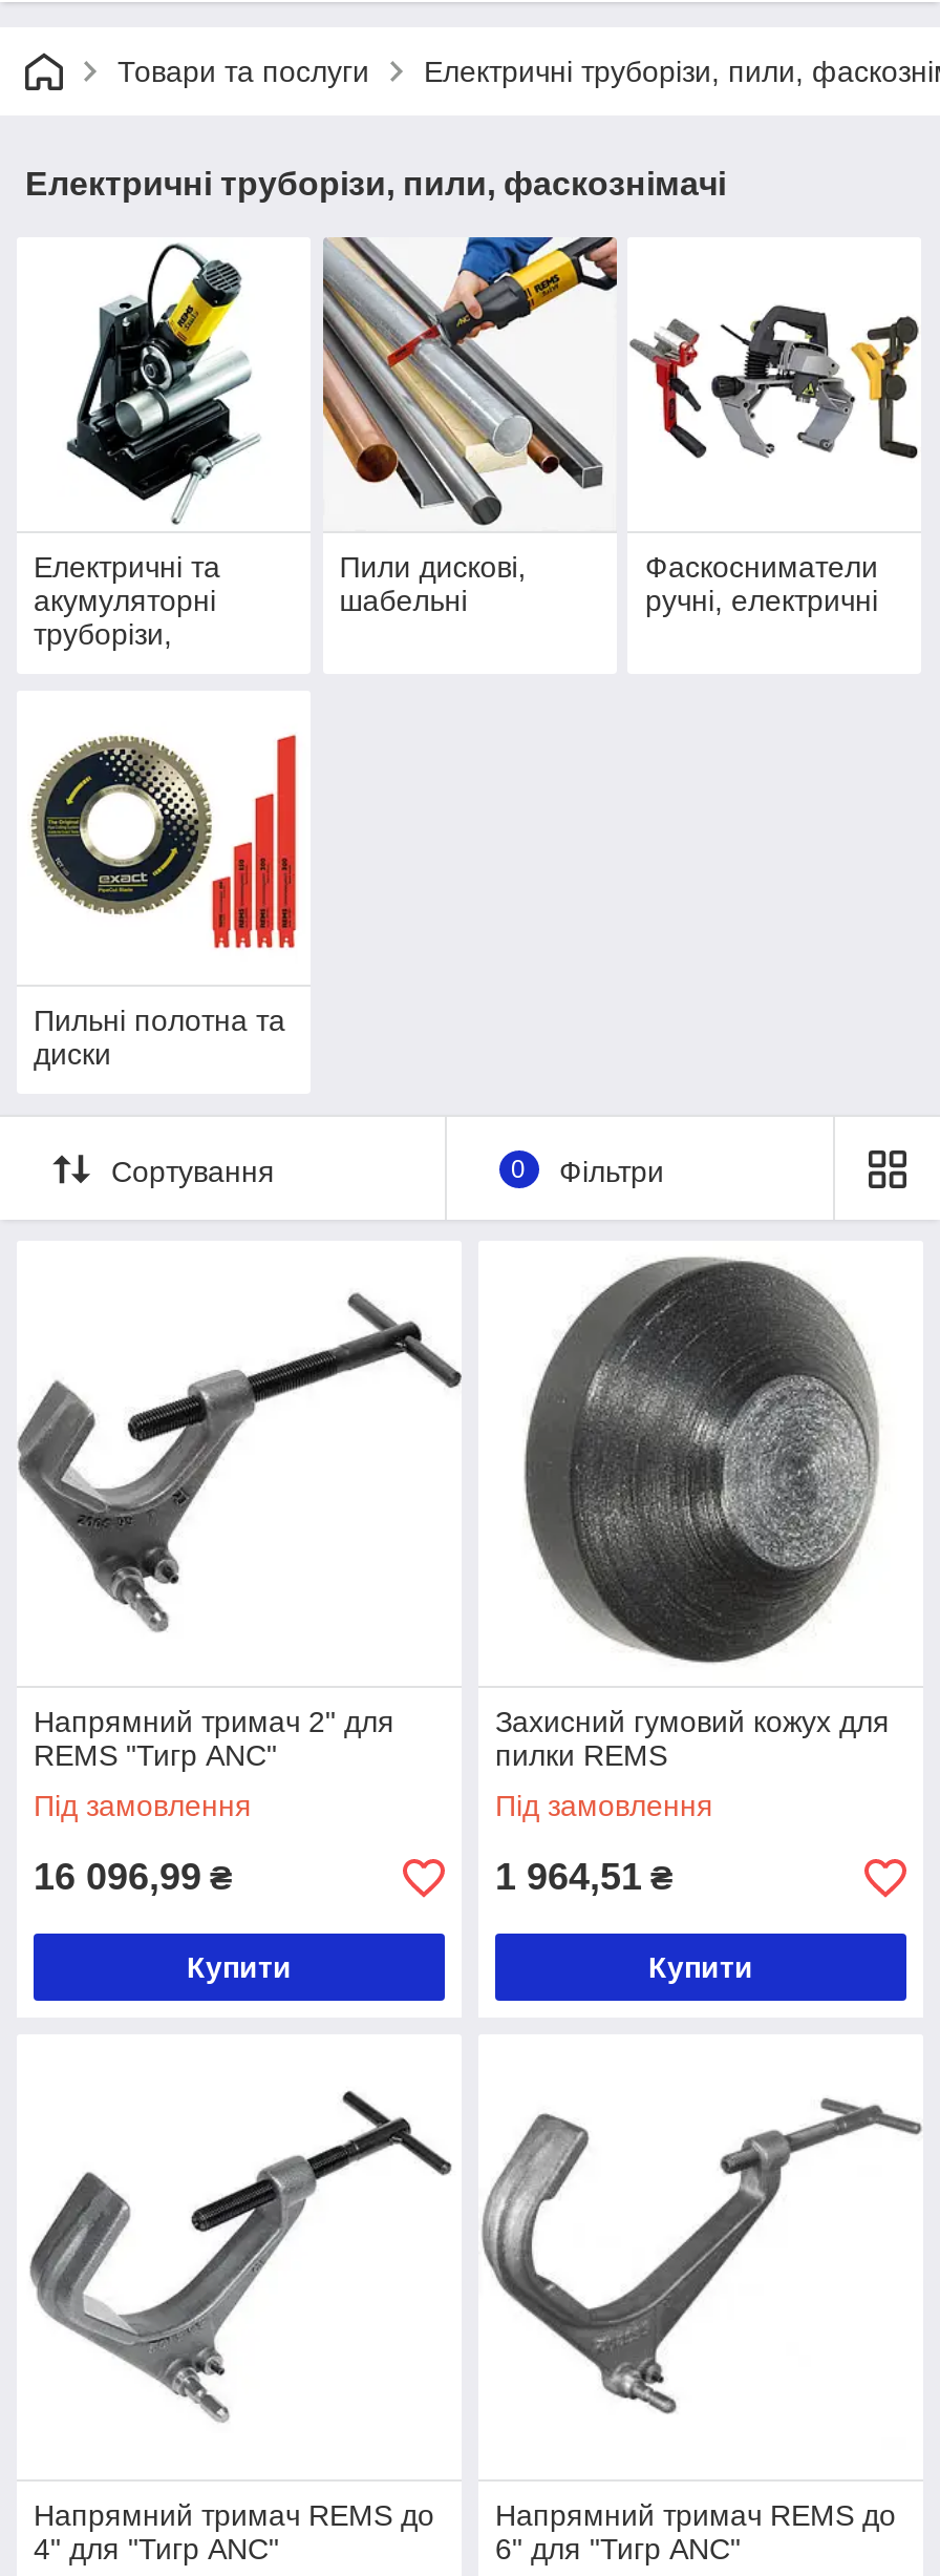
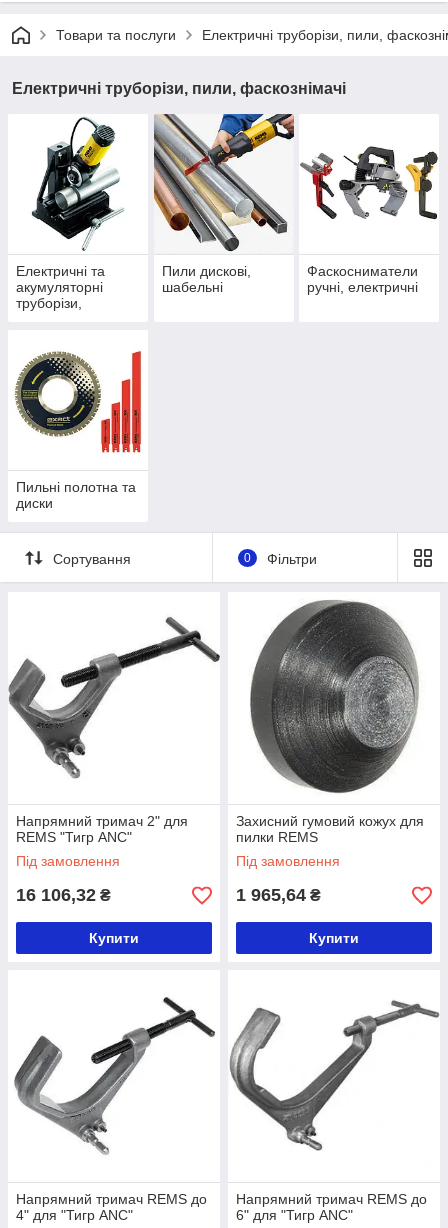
- 16 096,99 ₴
+ 16 106,32 ₴

- 1 964,51 ₴
+ 1 965,64 ₴
